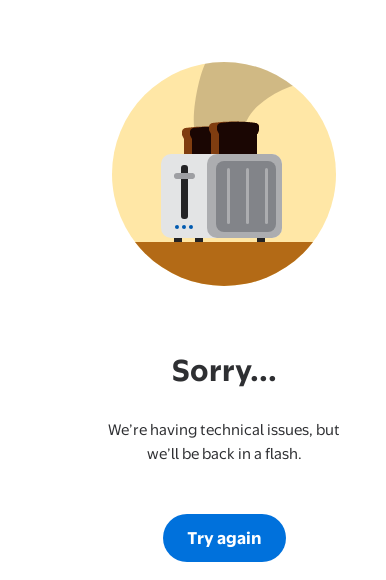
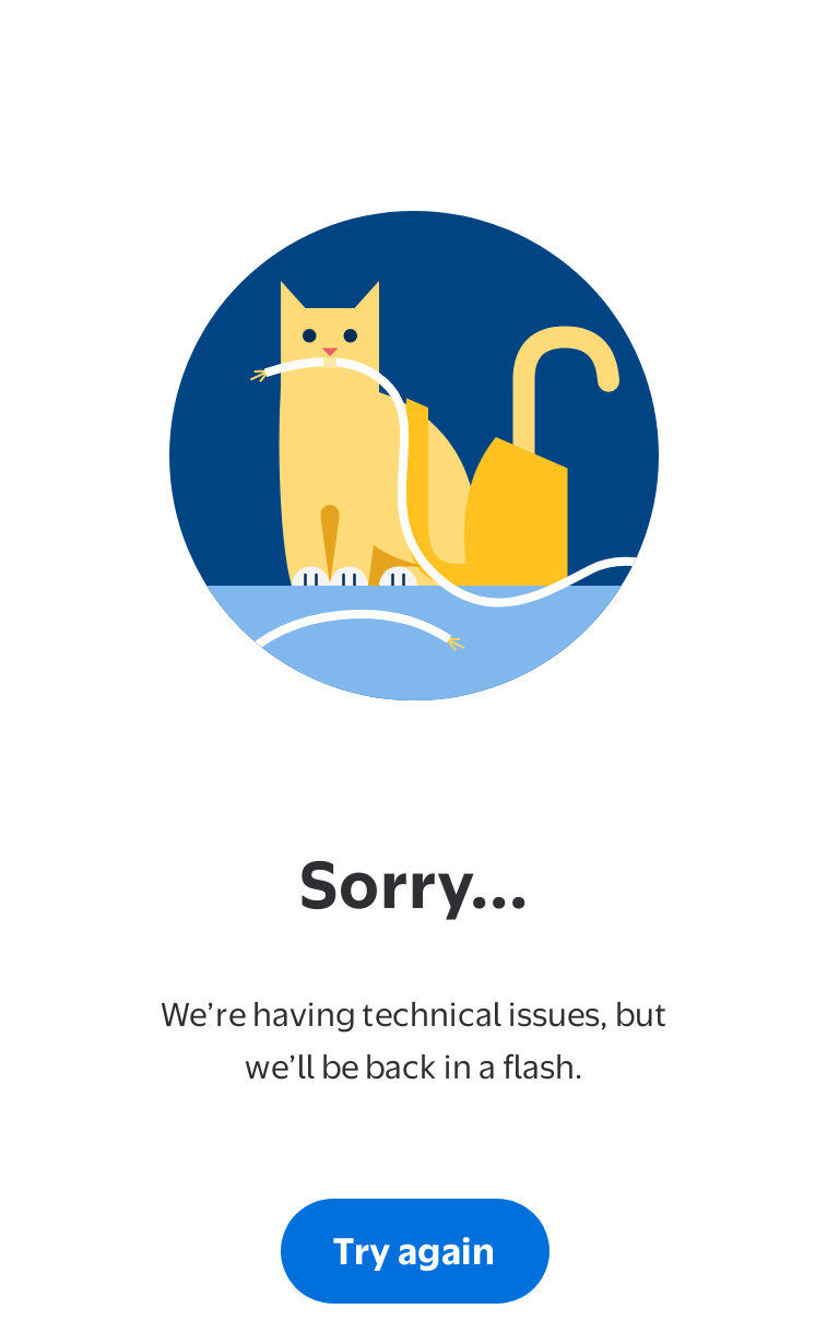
- [image]
+ [image]
